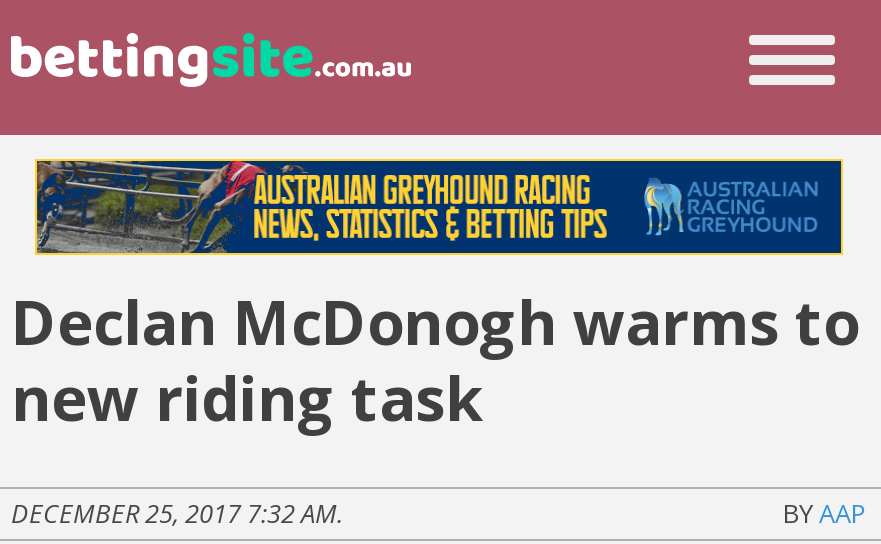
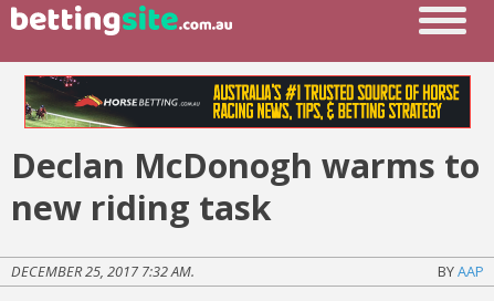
- [image]
+ [image]
